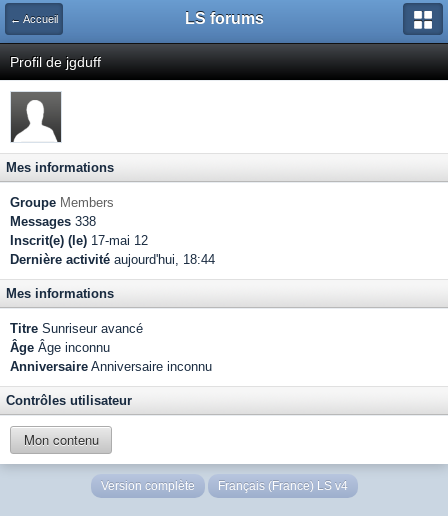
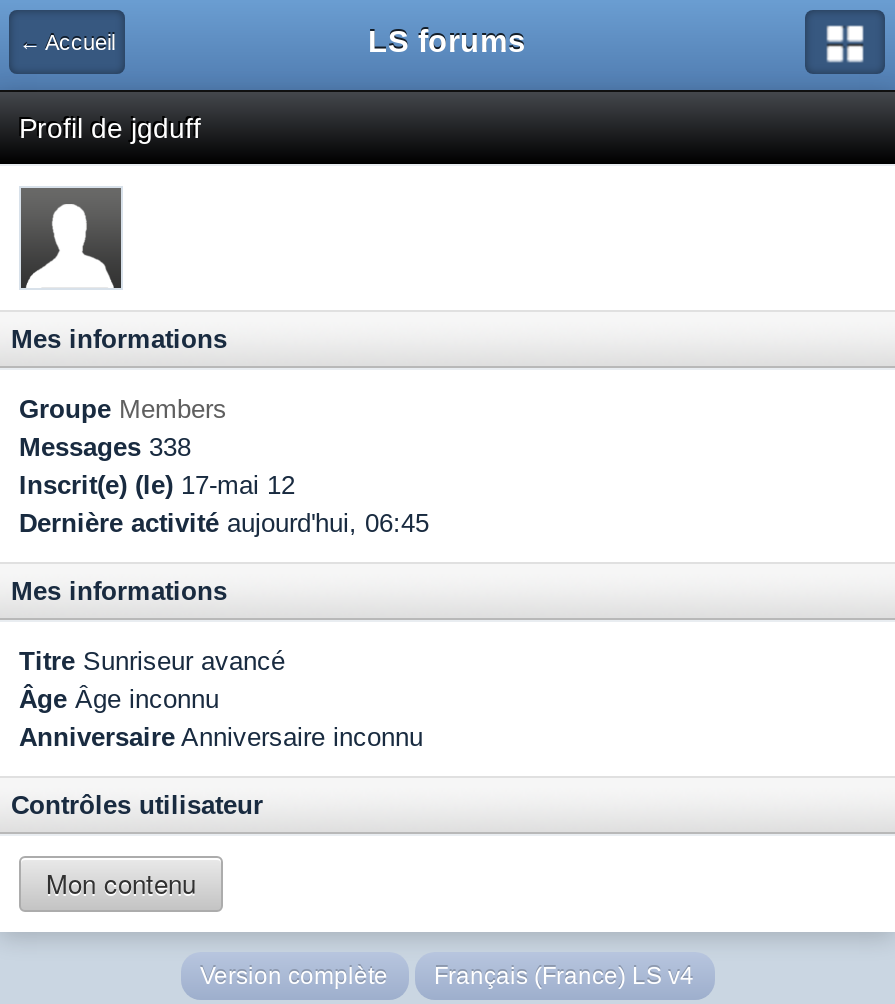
- Dernière activité aujourd'hui, 18:44
+ Dernière activité aujourd'hui, 06:45
